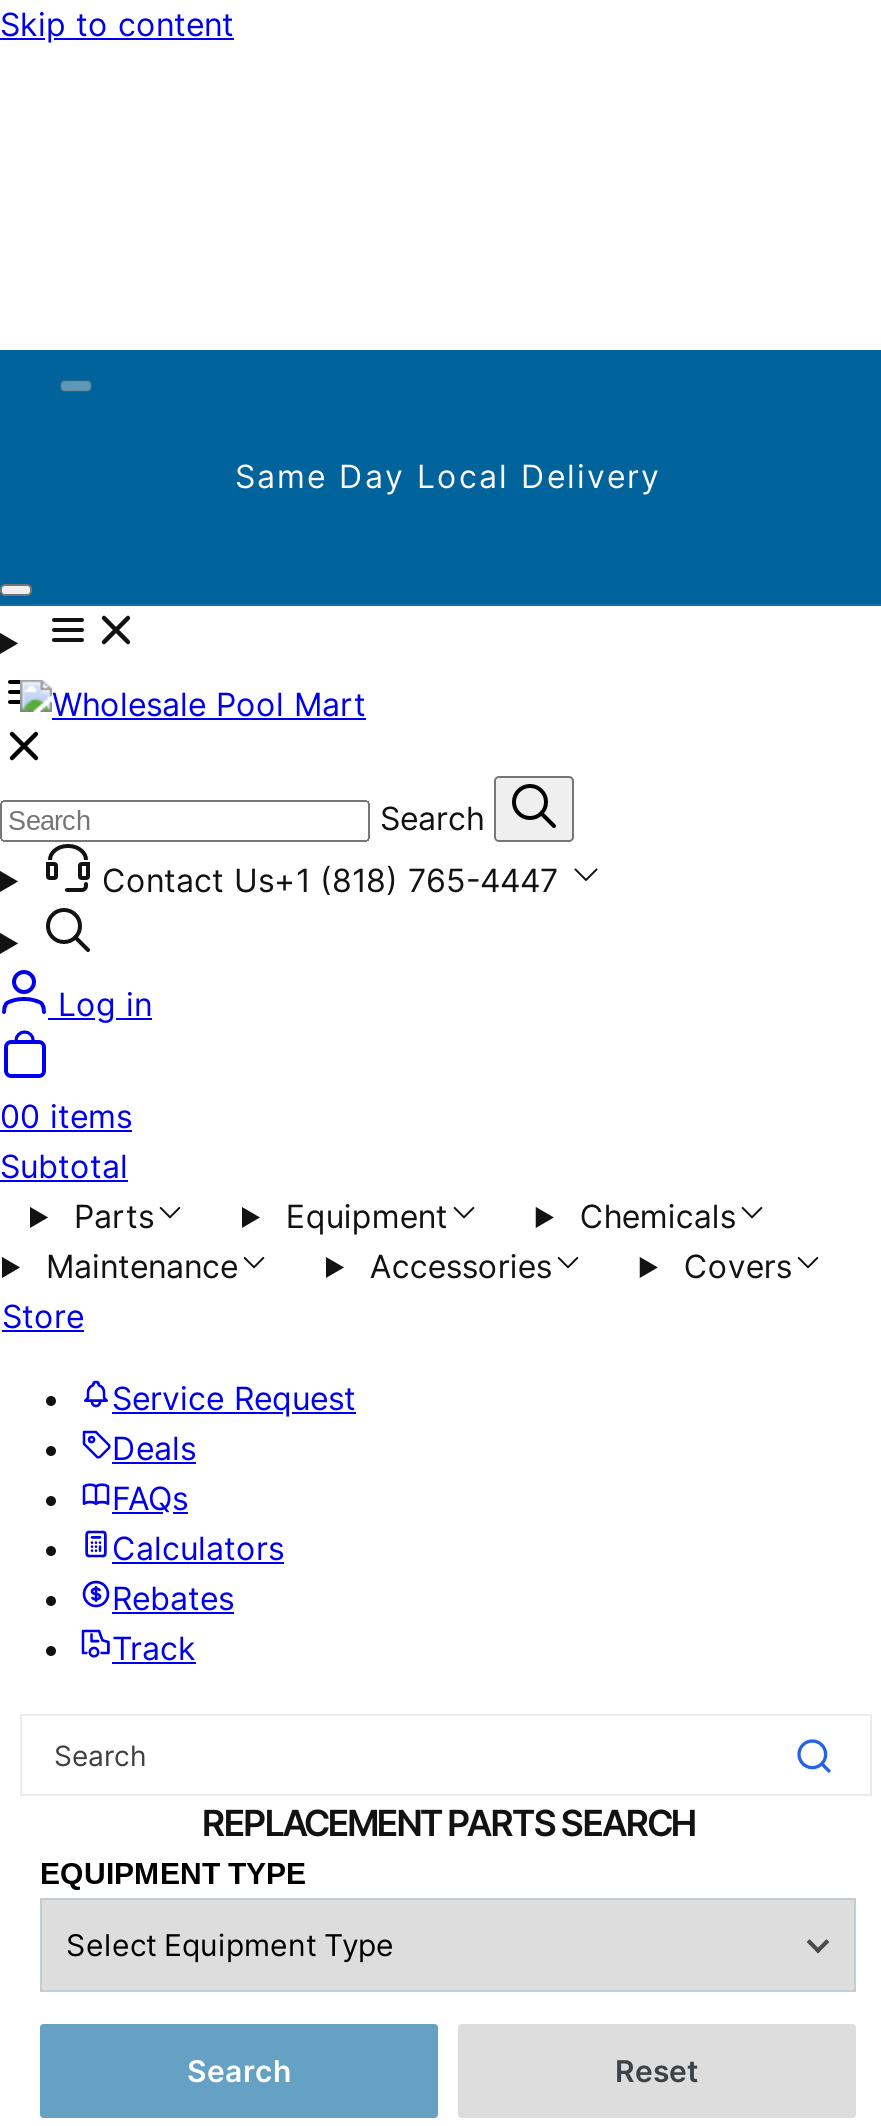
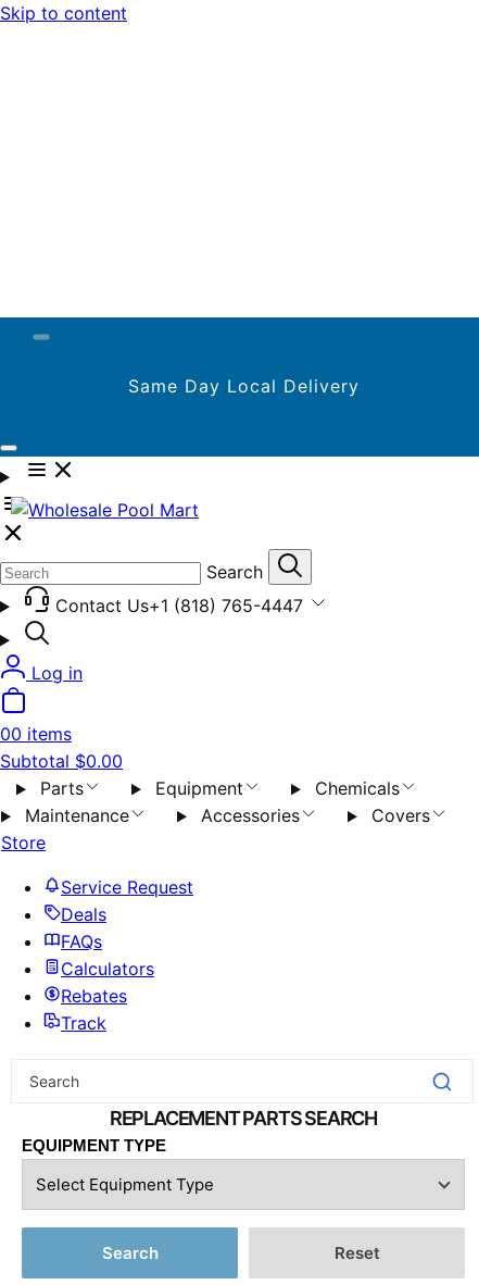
- Subtotal
+ Subtotal $0.00
